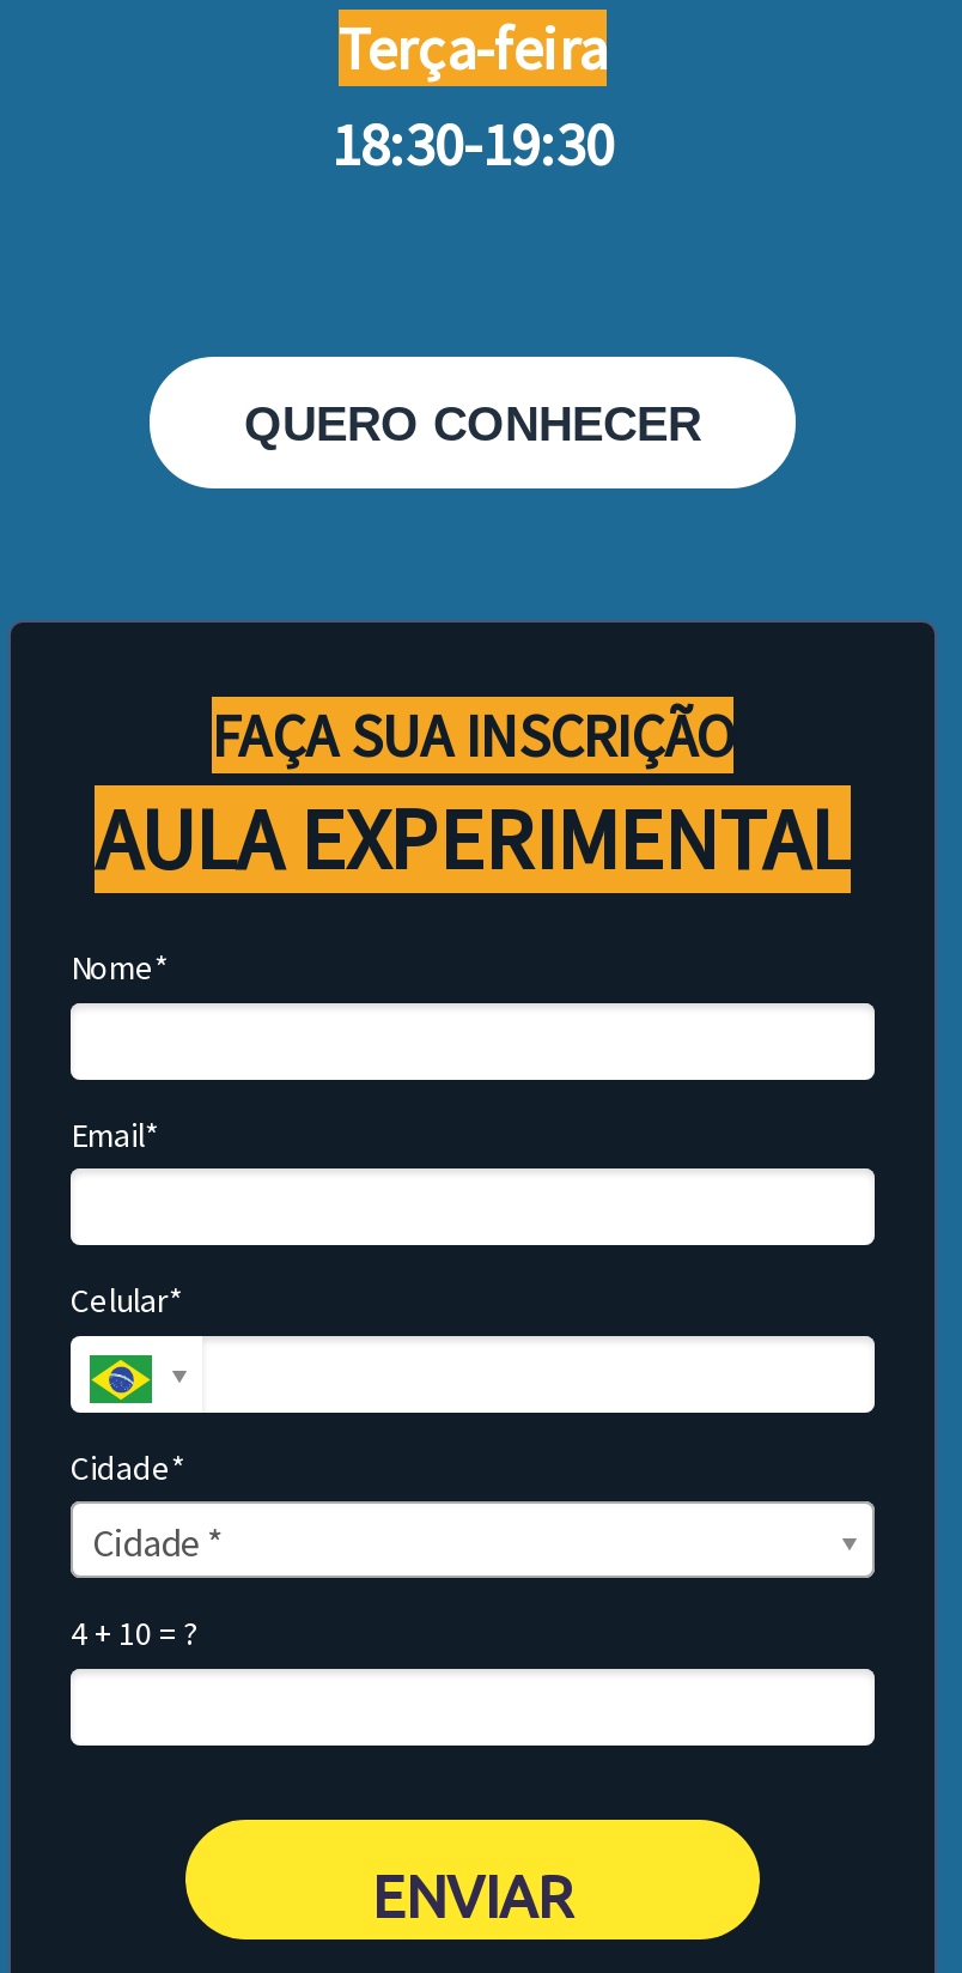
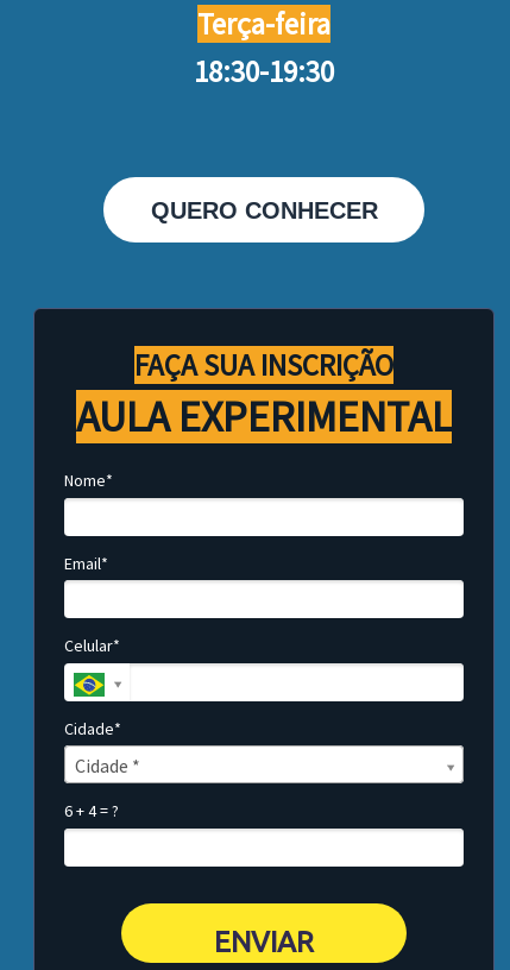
- 4 + 10 = ?
+ 6 + 4 = ?
